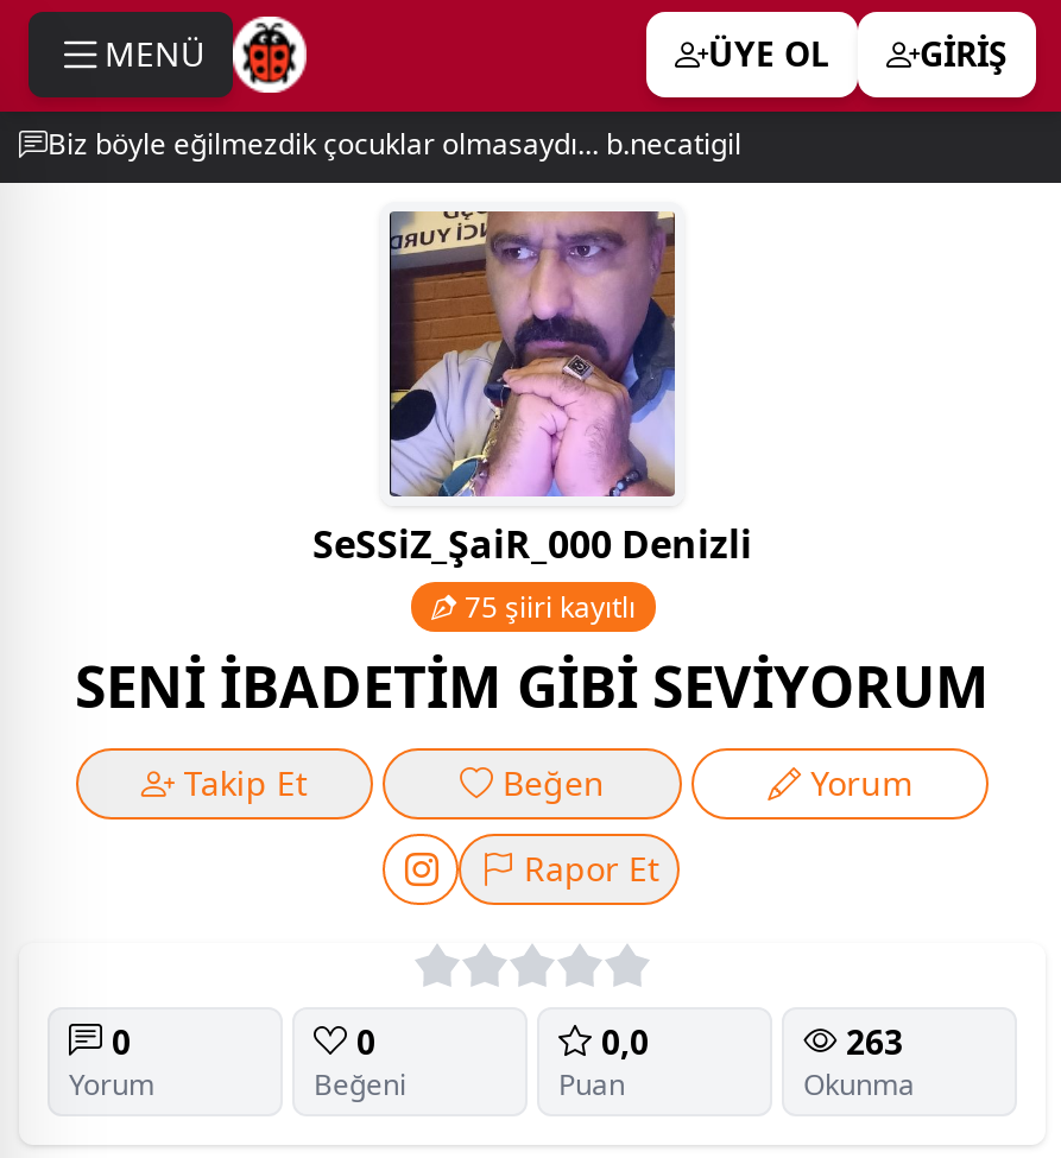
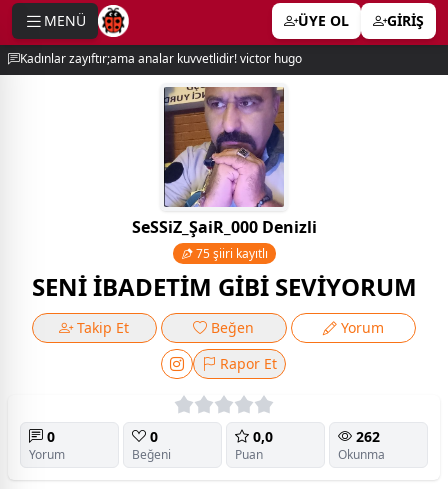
- Biz böyle eğilmezdik çocuklar olmasaydı... b.necatigil
+ Kadınlar zayıftır;ama analar kuvvetlidir! victor hugo

- 263
+ 262
